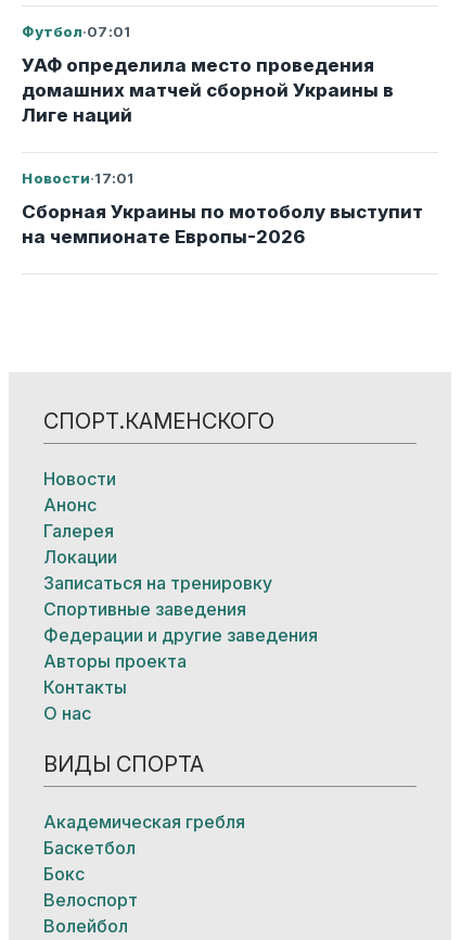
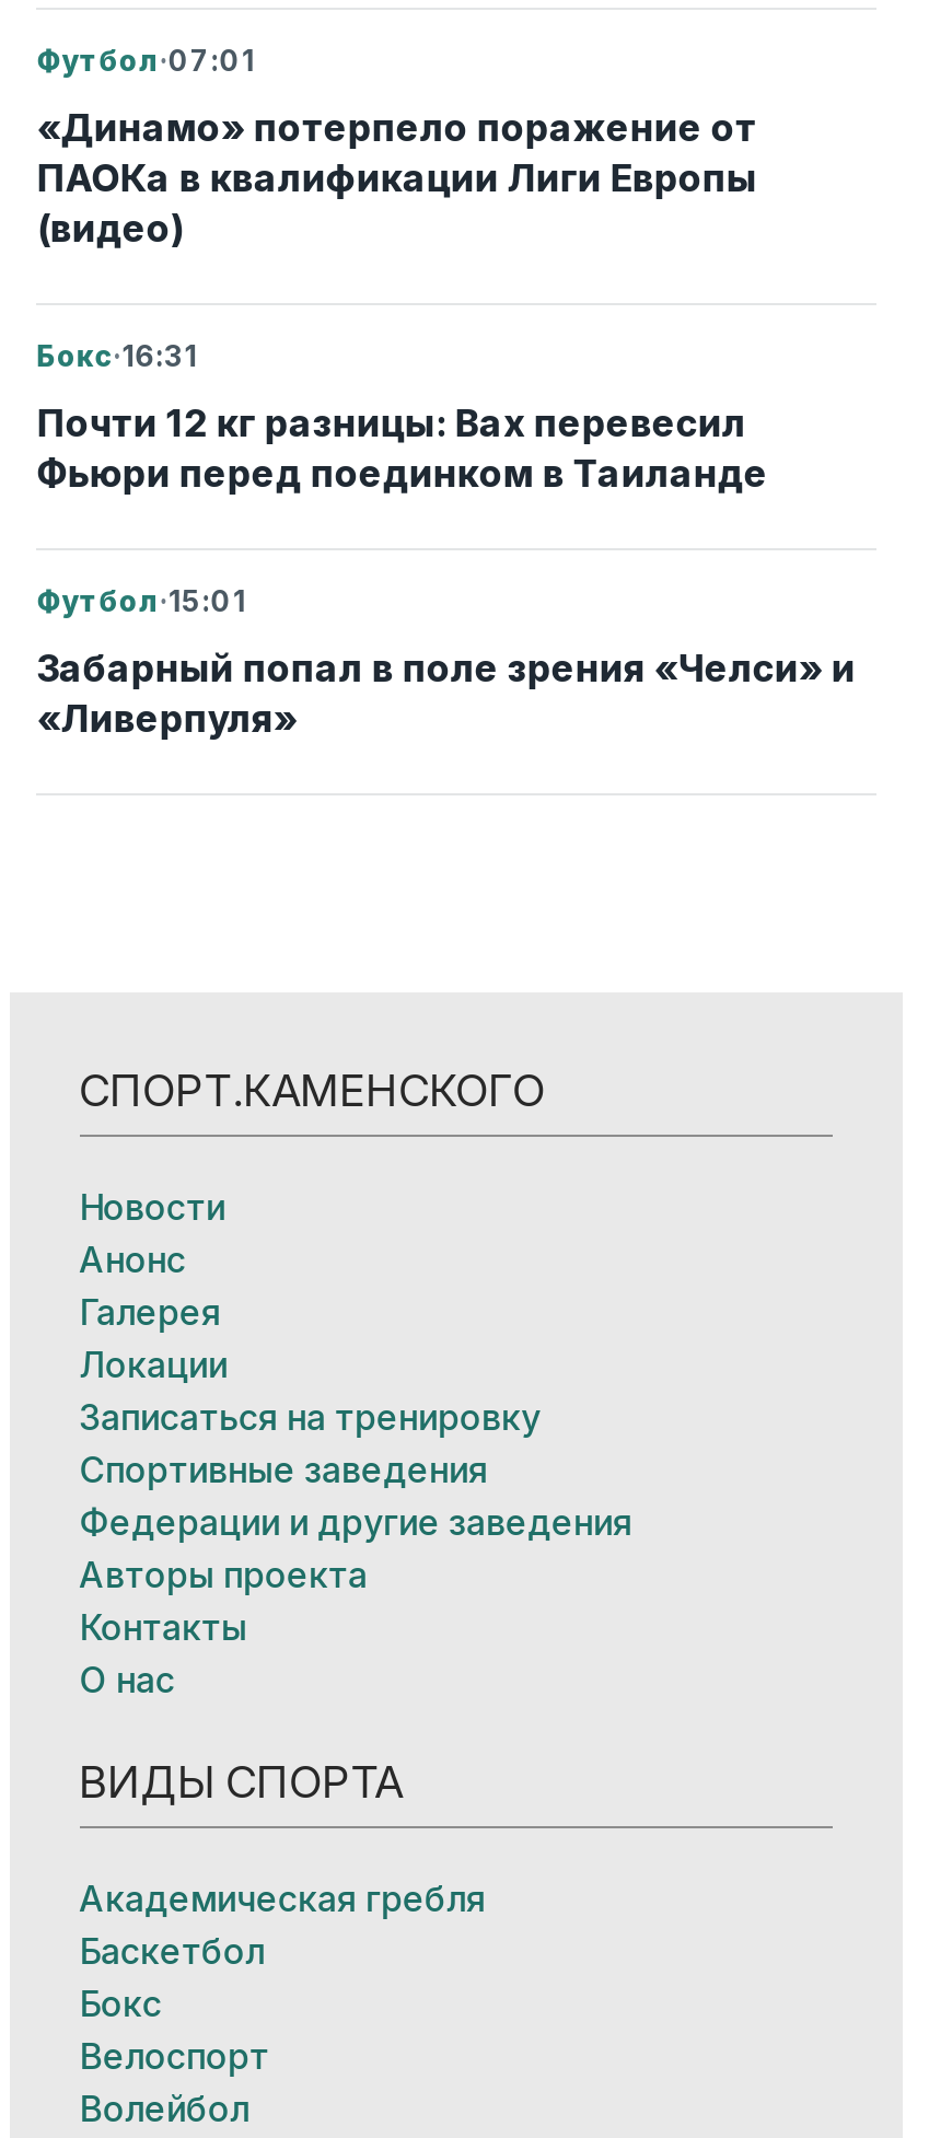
- УАФ определила место проведения
- домашних матчей сборной Украины в
- Лиге наций
- Новости·17:01
- Сборная Украины по мотоболу выступит
- на чемпионате Европы-2026
+ «Динамо» потерпело поражение от
+ ПАОКа в квалификации Лиги Европы
+ (видео)
+ Бокс·16:31
+ Почти 12 кг разницы: Вах перевесил
+ Фьюри перед поединком в Таиланде
+ Футбол·15:01
+ Забарный попал в поле зрения «Челси» и
+ «Ливерпуля»
